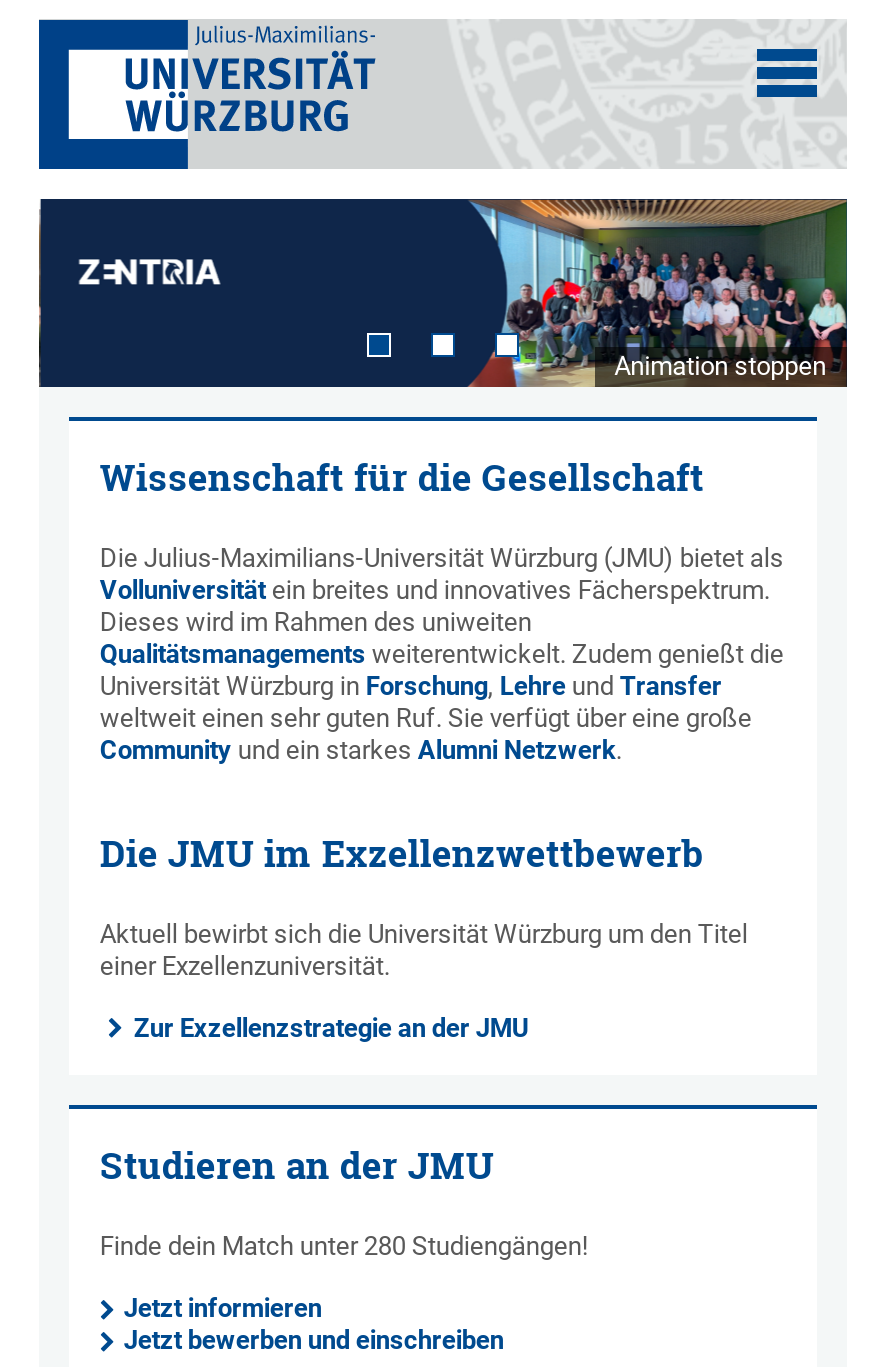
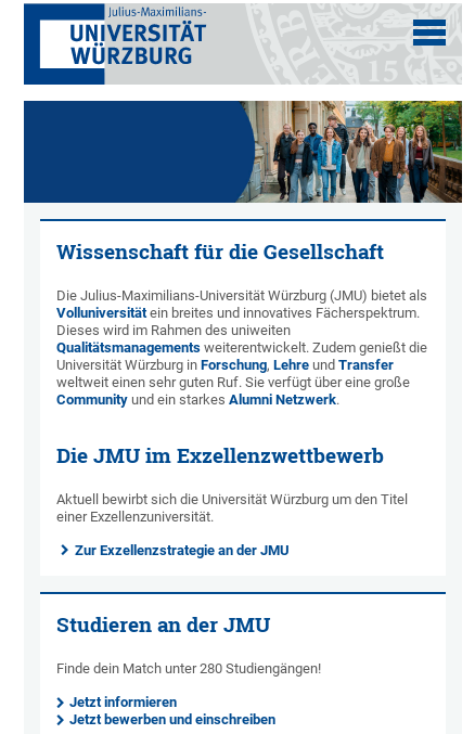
- [image]
+ [image]

- Animation stoppen
